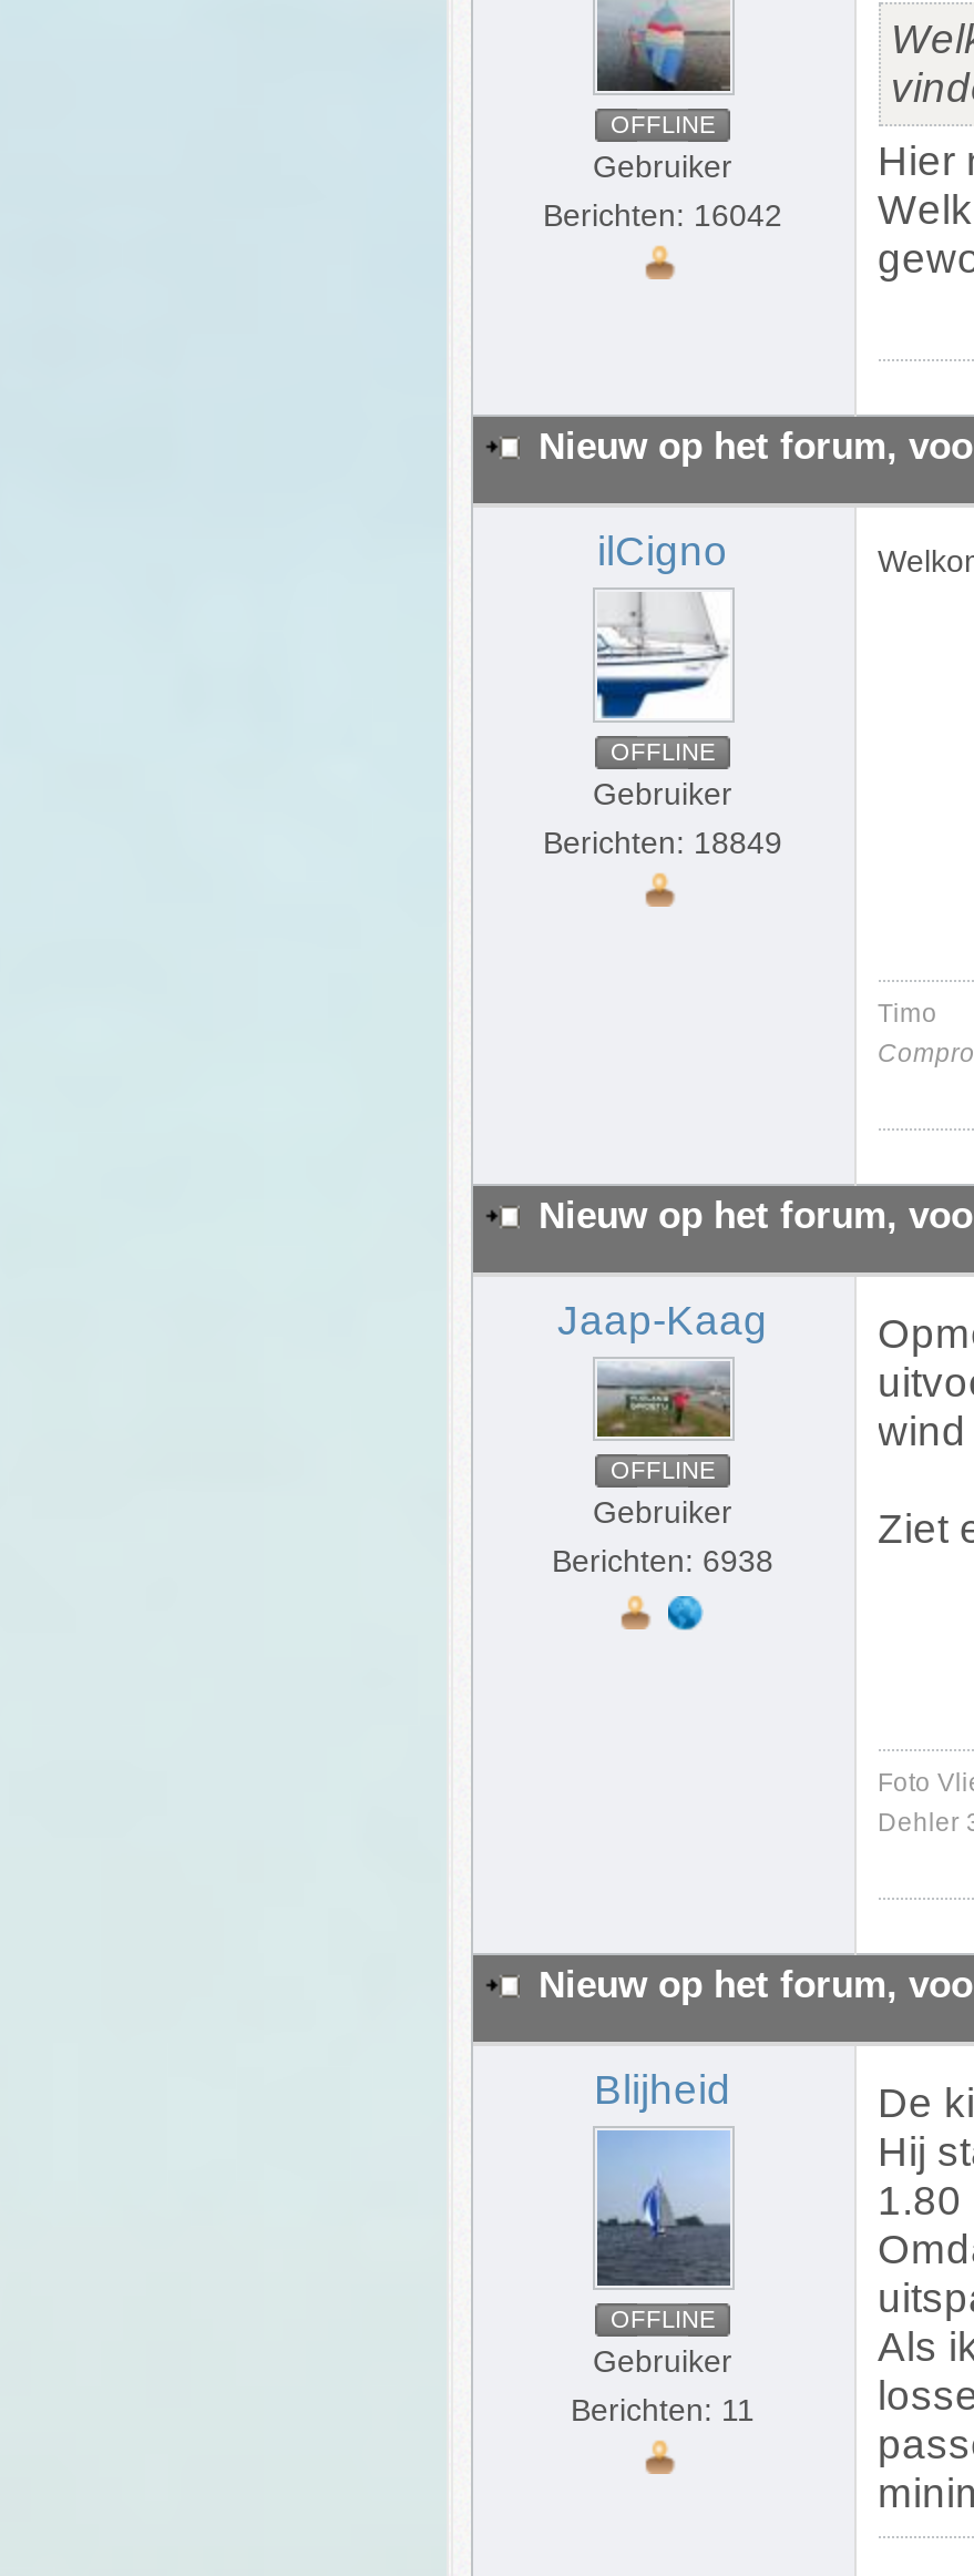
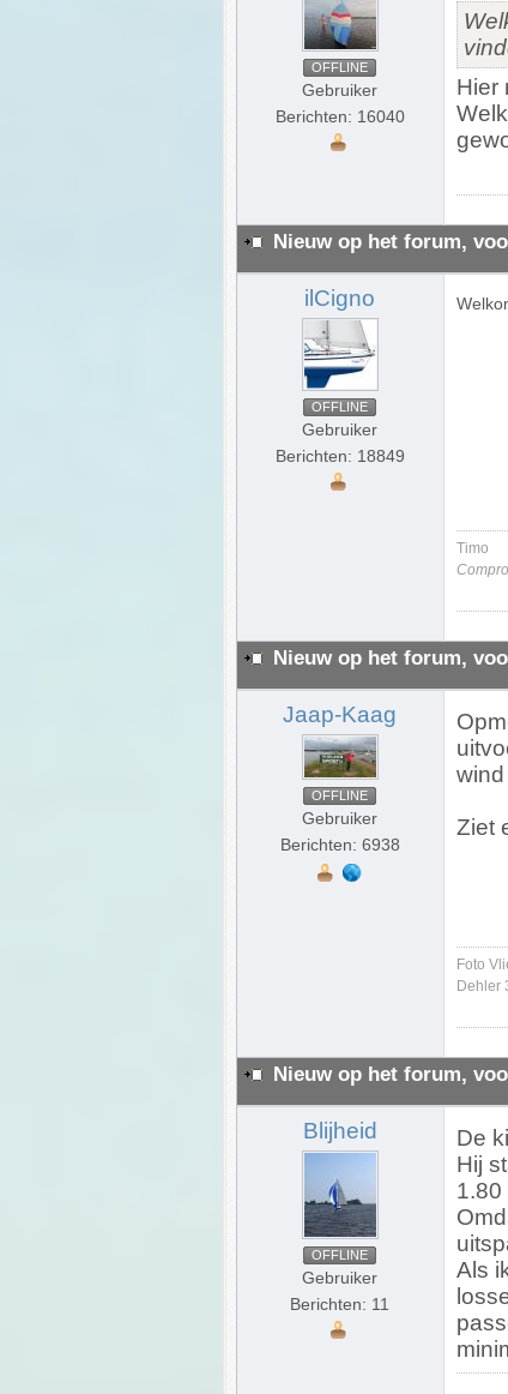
- Berichten: 16042
+ Berichten: 16040
